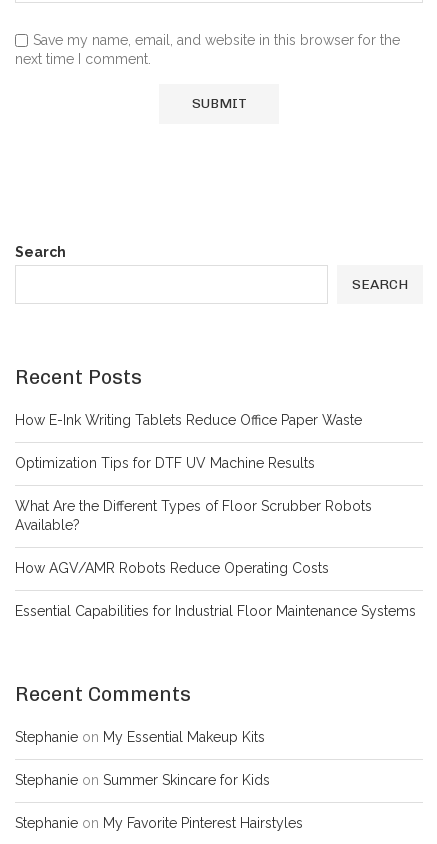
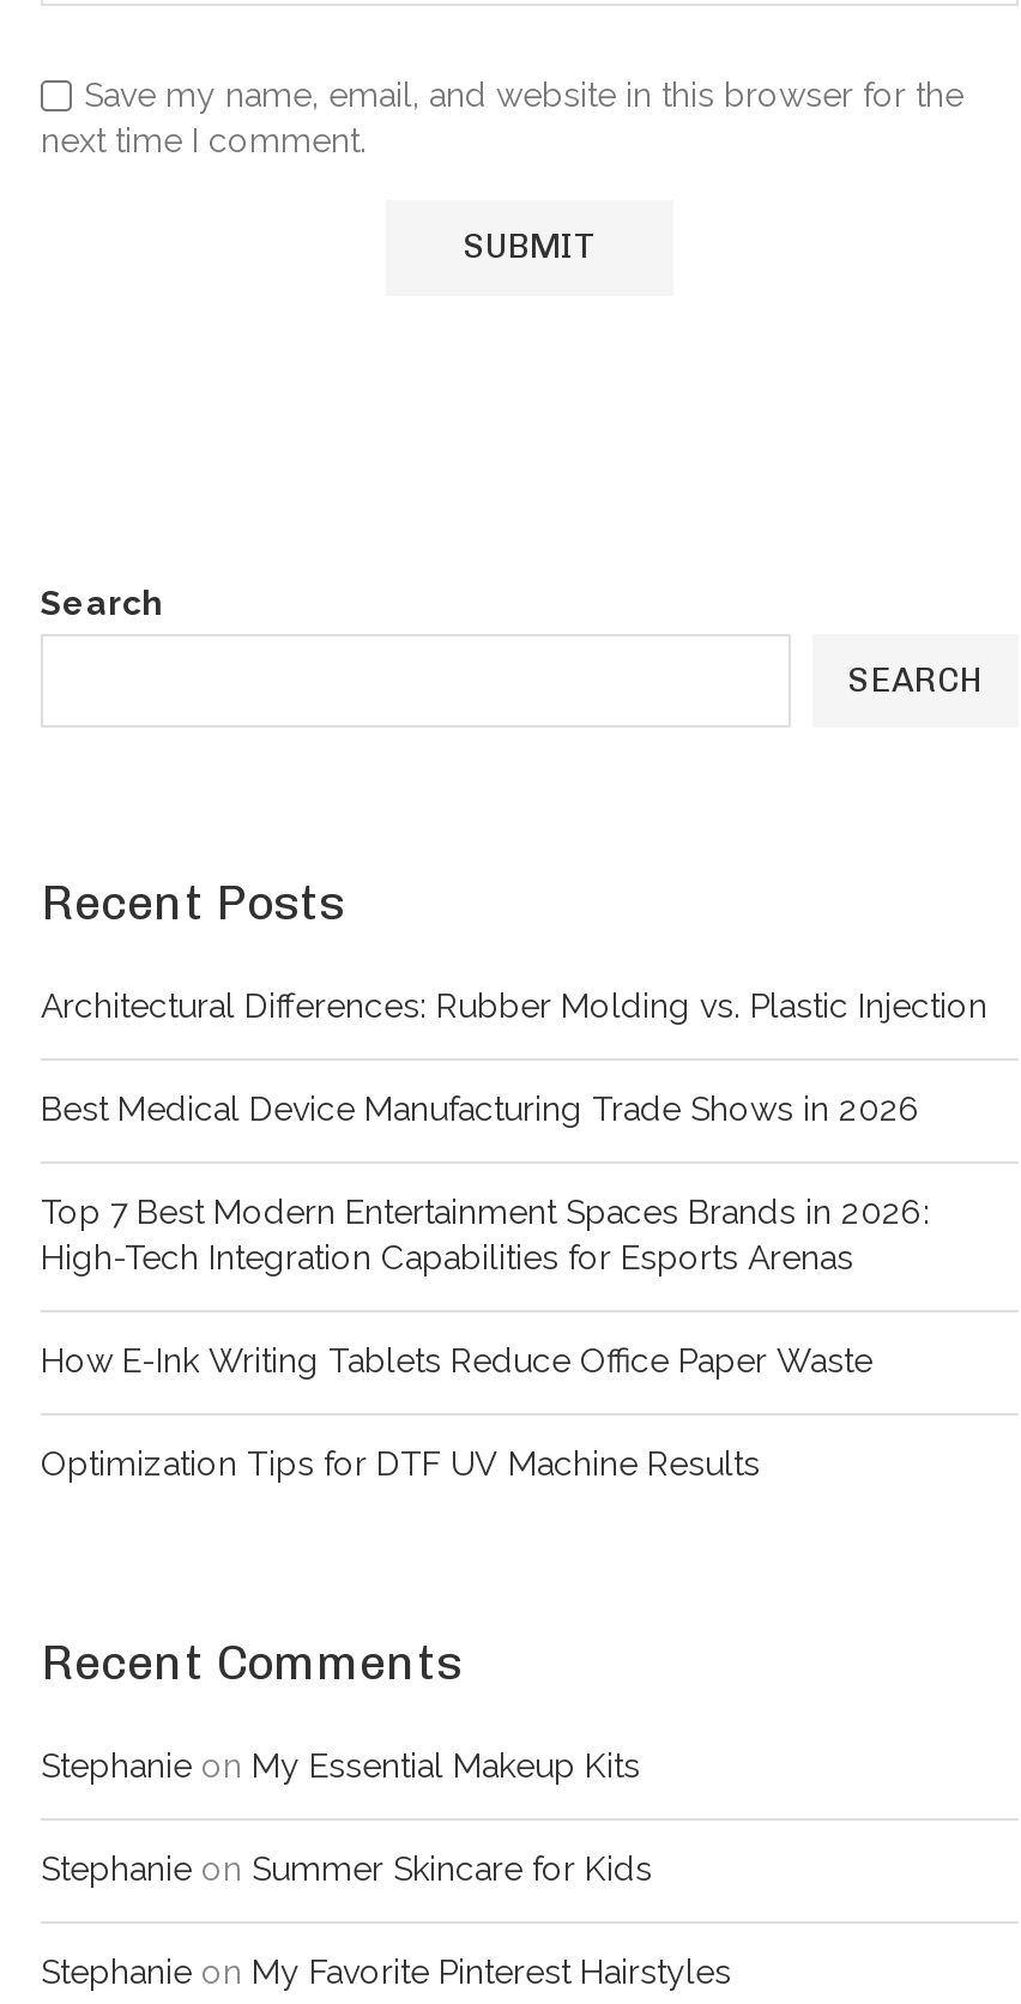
+ Architectural Differences: Rubber Molding vs. Plastic Injection
+ Best Medical Device Manufacturing Trade Shows in 2026
+ Top 7 Best Modern Entertainment Spaces Brands in 2026:
+ High-Tech Integration Capabilities for Esports Arenas

moved down: How E-Ink Writing Tablets Reduce Office Paper Waste | Optimization Tips for DTF UV Machine Results

- What Are the Different Types of Floor Scrubber Robots
- Available?
- How AGV/AMR Robots Reduce Operating Costs
- Essential Capabilities for Industrial Floor Maintenance Systems
